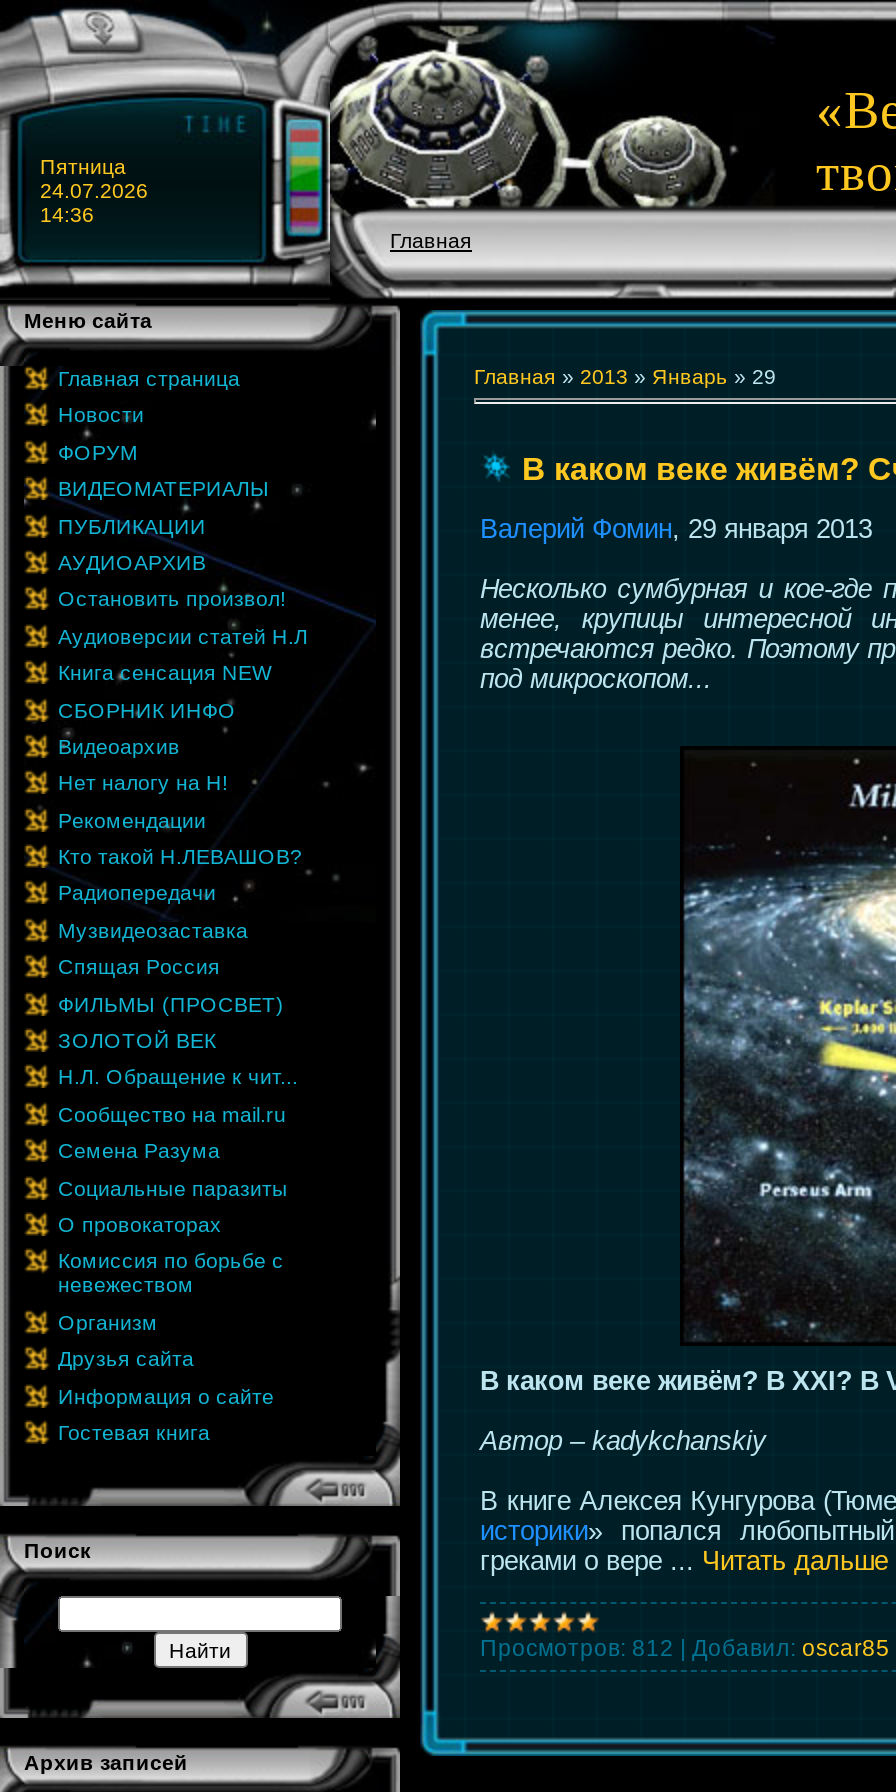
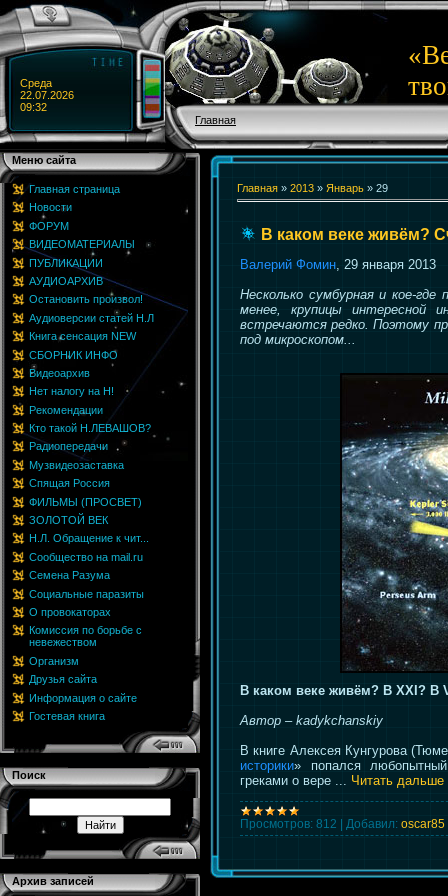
- Пятница
- 24.07.2026
- 14:36
+ Среда
+ 22.07.2026
+ 09:32
